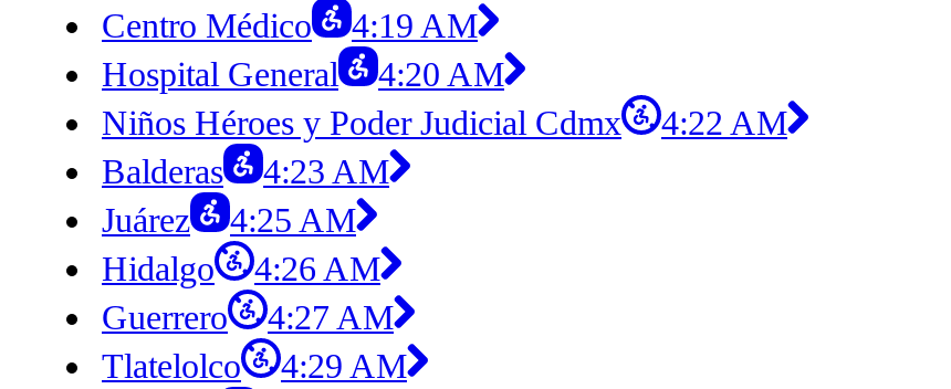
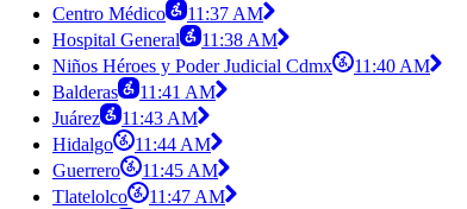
- Centro Médico 4:19 AM
+ Centro Médico 11:37 AM

- Hospital General 4:20 AM
+ Hospital General 11:38 AM

- Niños Héroes y Poder Judicial Cdmx 4:22 AM
+ Niños Héroes y Poder Judicial Cdmx 11:40 AM

- Balderas 4:23 AM
+ Balderas 11:41 AM

- Juárez 4:25 AM
+ Juárez 11:43 AM

- Hidalgo 4:26 AM
+ Hidalgo 11:44 AM

- Guerrero 4:27 AM
+ Guerrero 11:45 AM

- Tlatelolco 4:29 AM
+ Tlatelolco 11:47 AM
